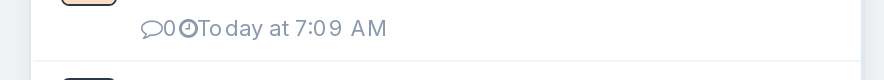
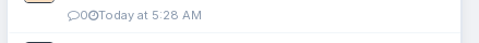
- 0 Today at 7:09 AM
+ 0 Today at 5:28 AM
